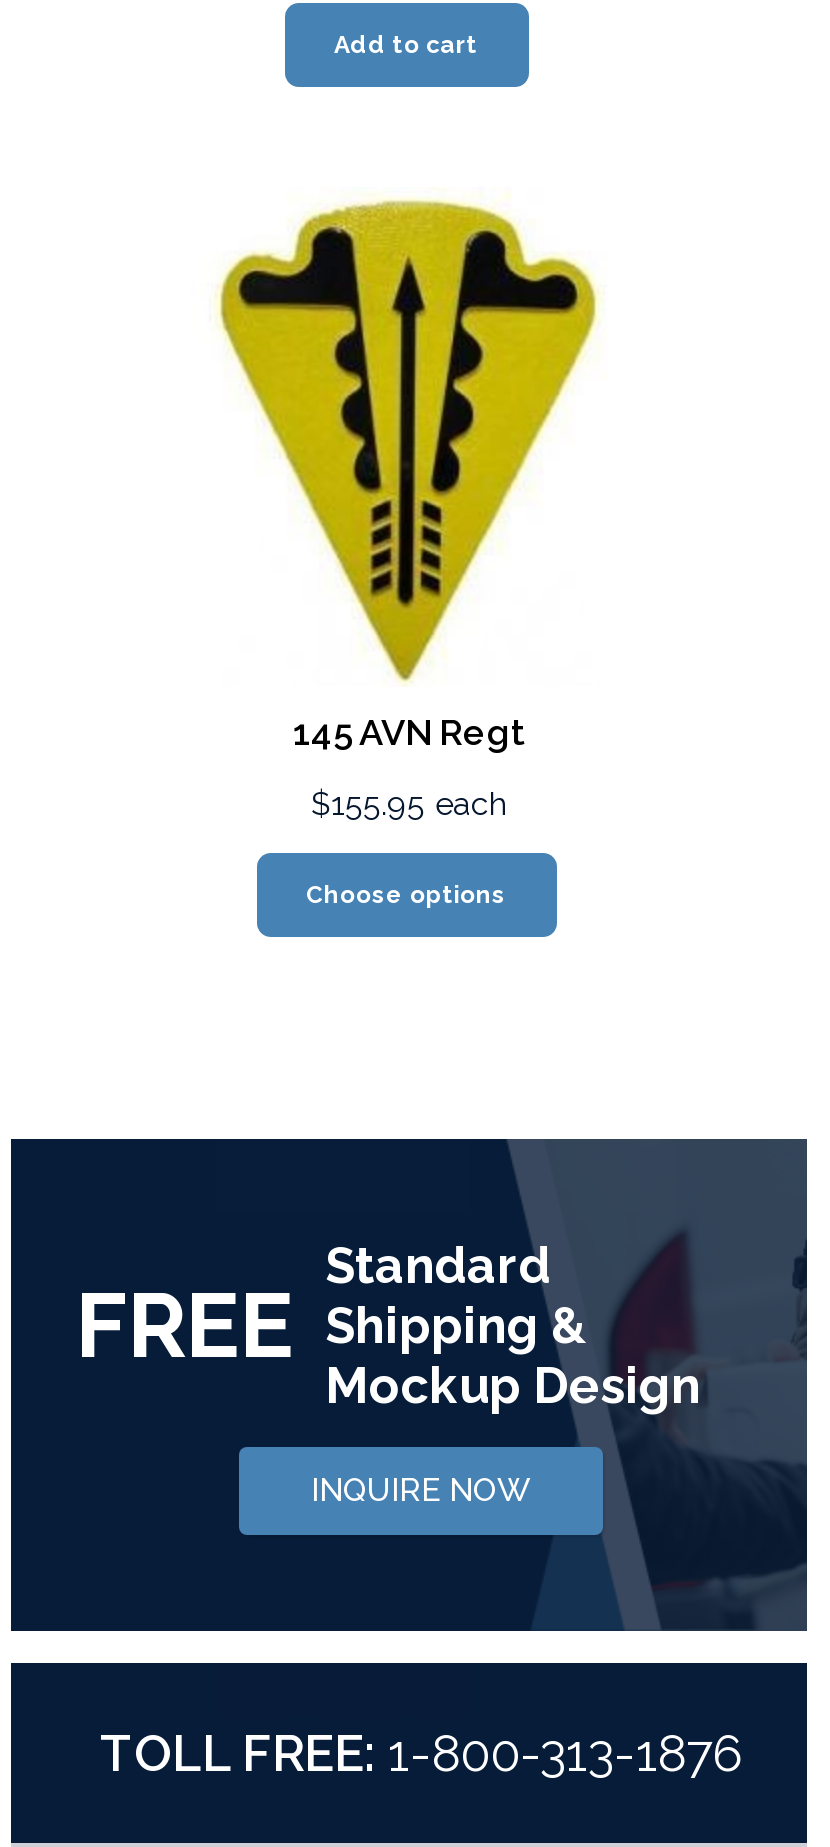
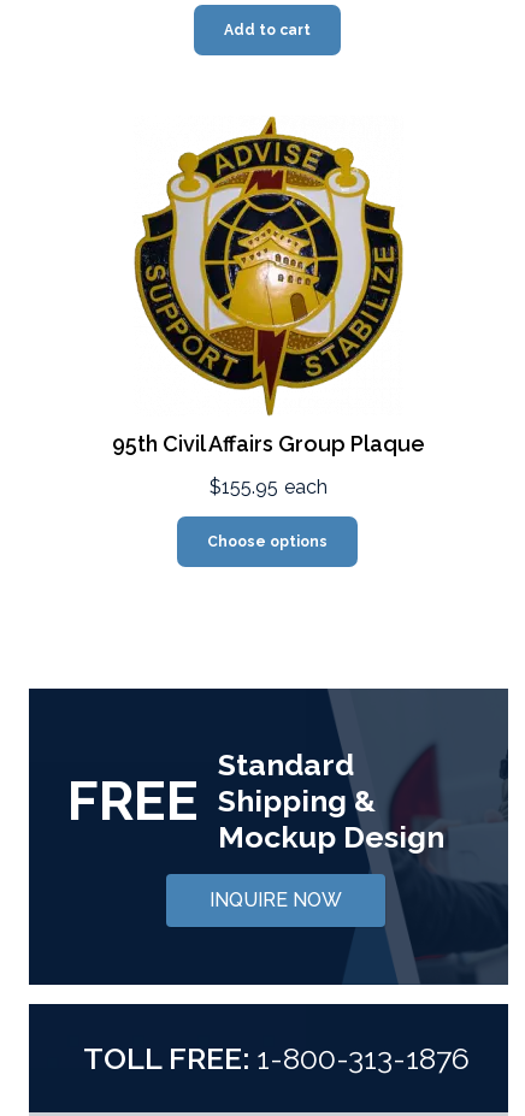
- [image]
- 145 AVN Regt
+ [image]
+ 95th Civil Affairs Group Plaque
